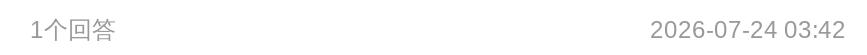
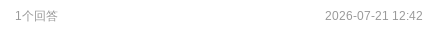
- 2026-07-24 03:42
+ 2026-07-21 12:42
